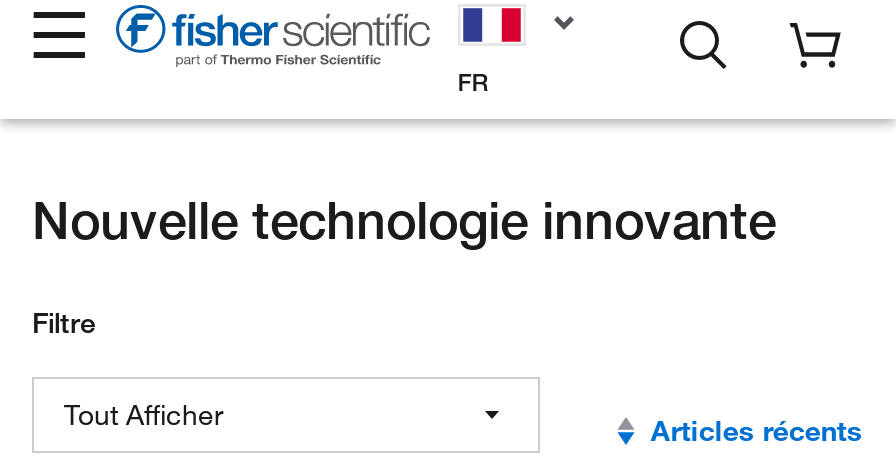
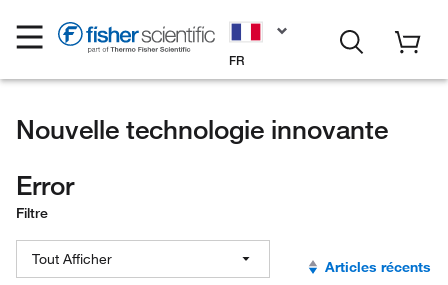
+ Error
